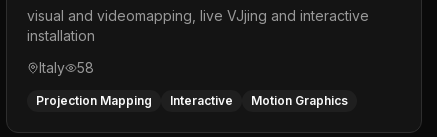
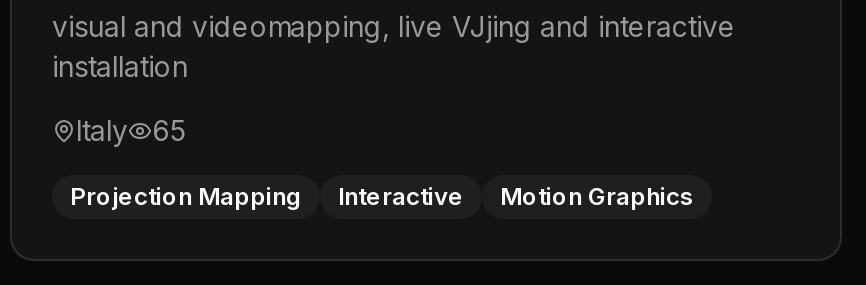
- Italy 58
+ Italy 65
